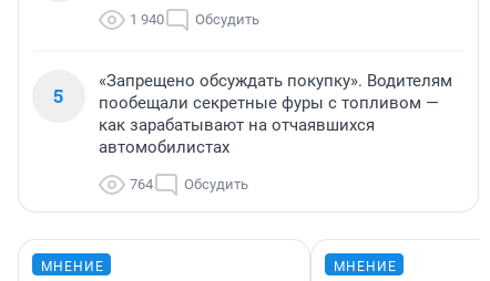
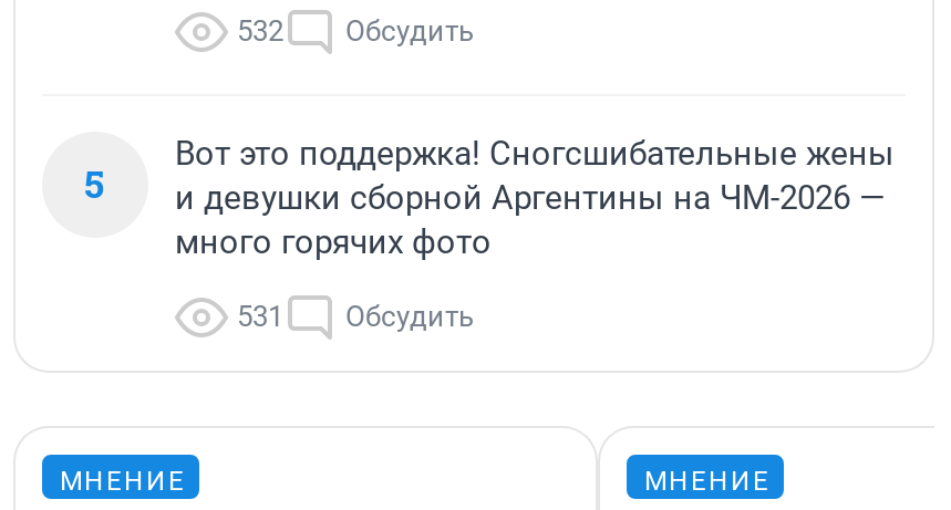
- 1 940 Обсудить
+ 532 Обсудить

- «Запрещено обсуждать покупку». Водителям
- пообещали секретные фуры с топливом —
- как зарабатывают на отчаявшихся
- автомобилистах
+ Вот это поддержка! Сногсшибательные жены
+ и девушки сборной Аргентины на ЧМ-2026 —
+ много горячих фото

- 764 Обсудить
+ 531 Обсудить
